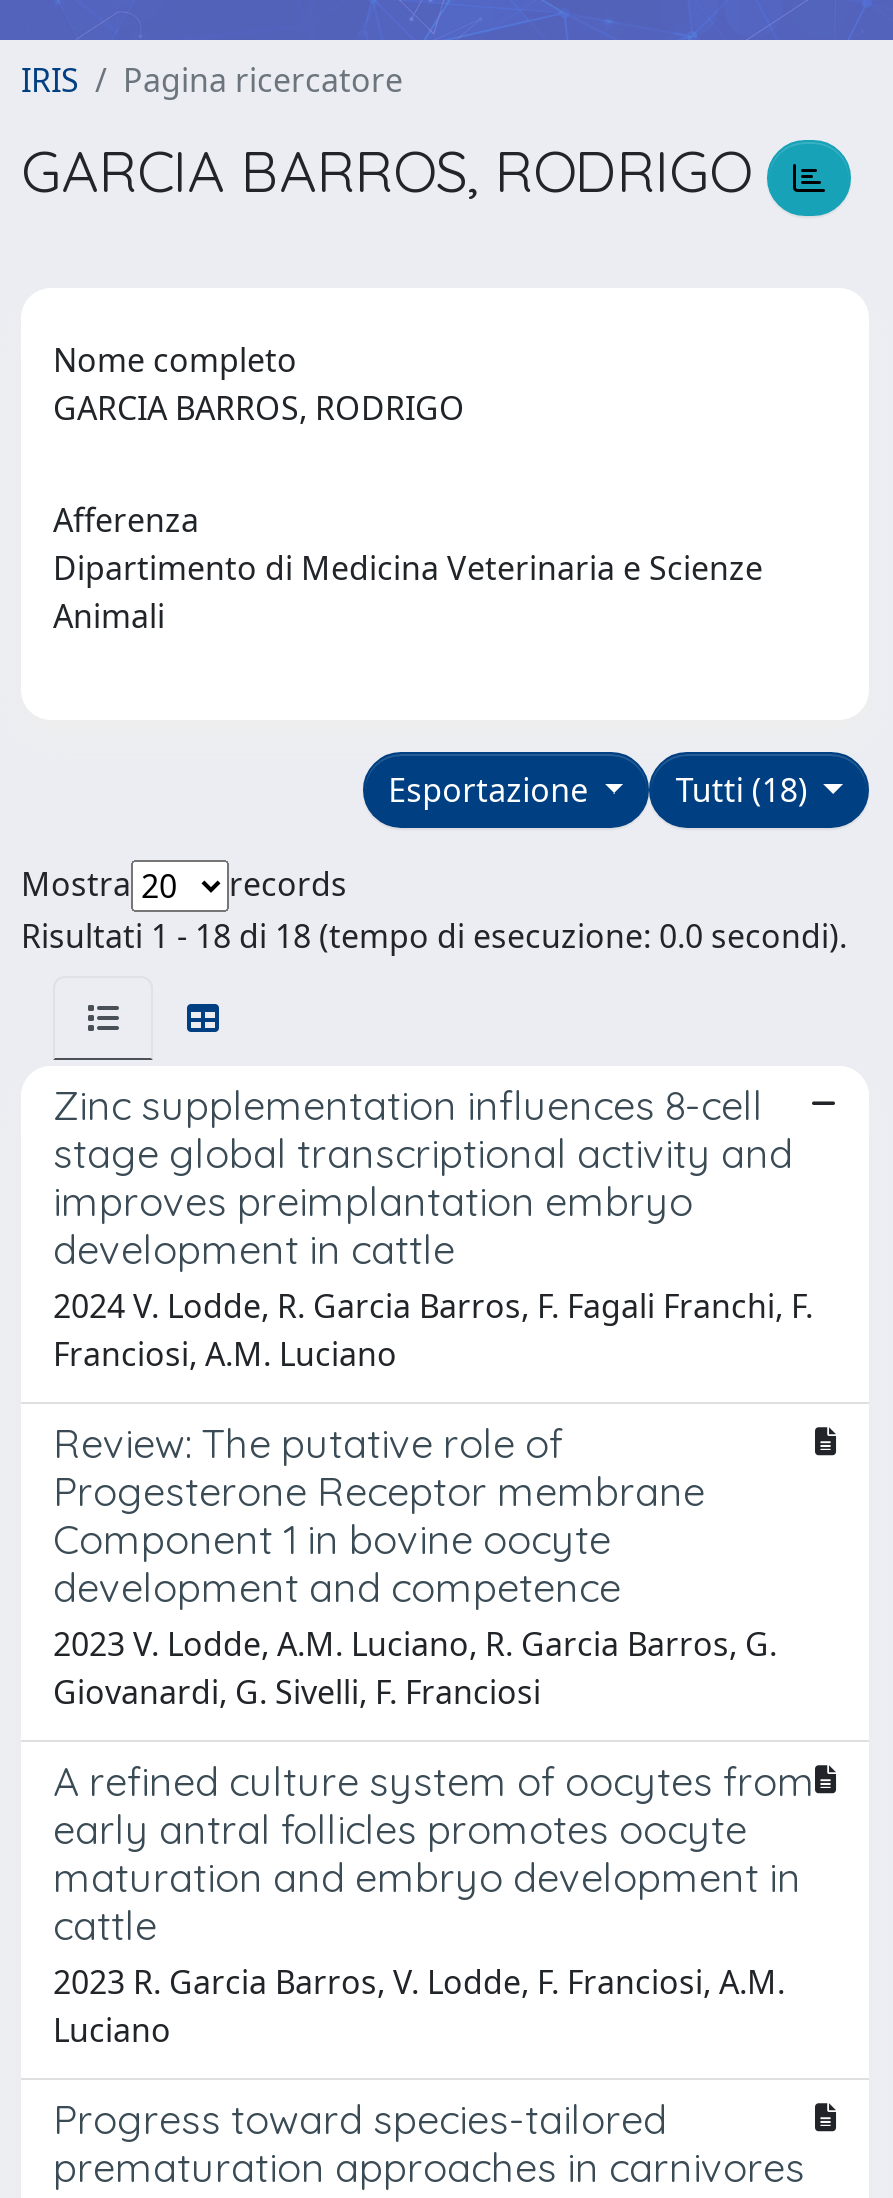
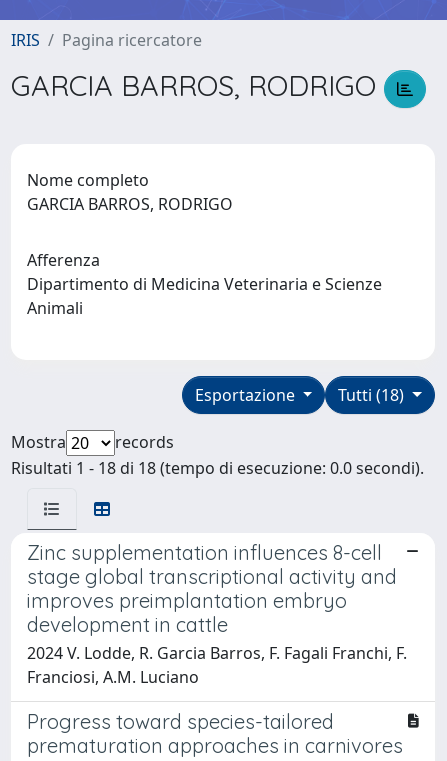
- Review: The putative role of
- Progesterone Receptor membrane
- Component 1 in bovine oocyte
- development and competence
- 2023 V. Lodde, A.M. Luciano, R. Garcia Barros, G.
- Giovanardi, G. Sivelli, F. Franciosi
- A refined culture system of oocytes from
- early antral follicles promotes oocyte
- maturation and embryo development in
- cattle
- 2023 R. Garcia Barros, V. Lodde, F. Franciosi, A.M.
- Luciano
